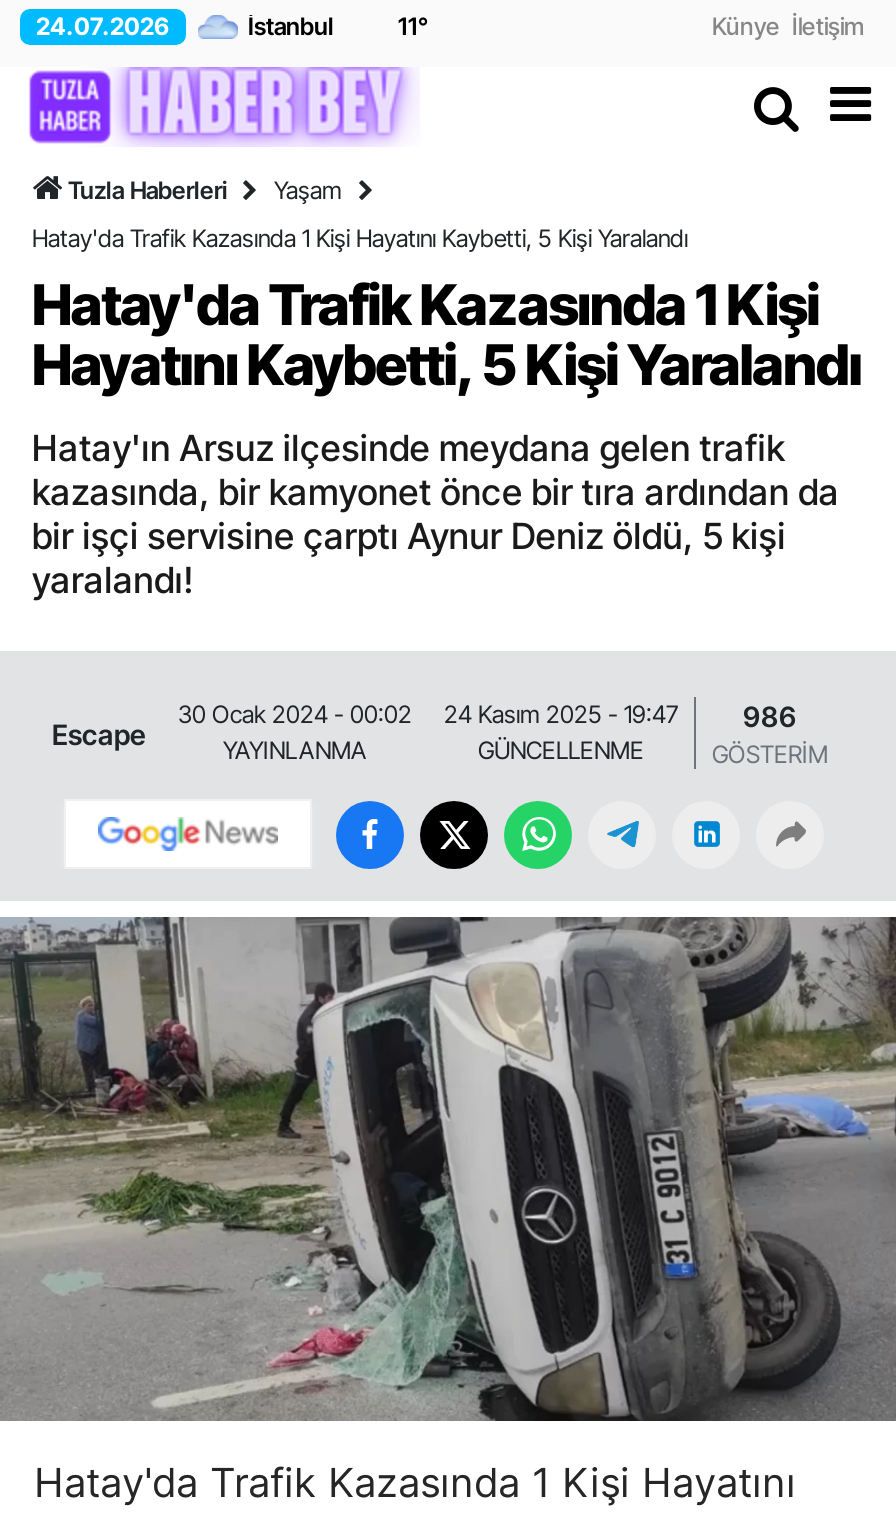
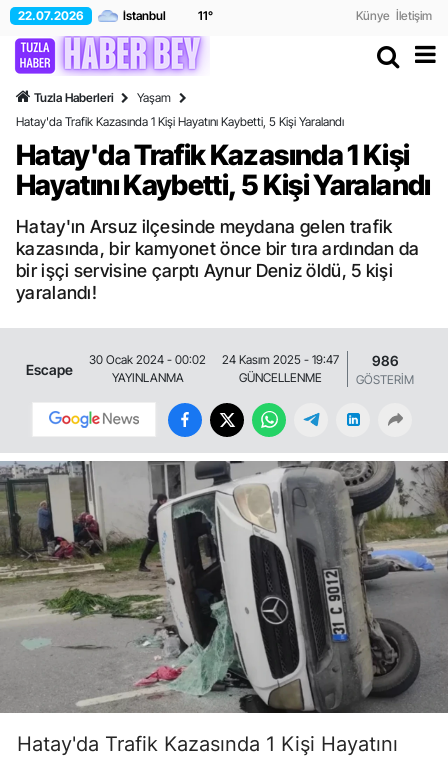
- 24.07.2026
+ 22.07.2026
